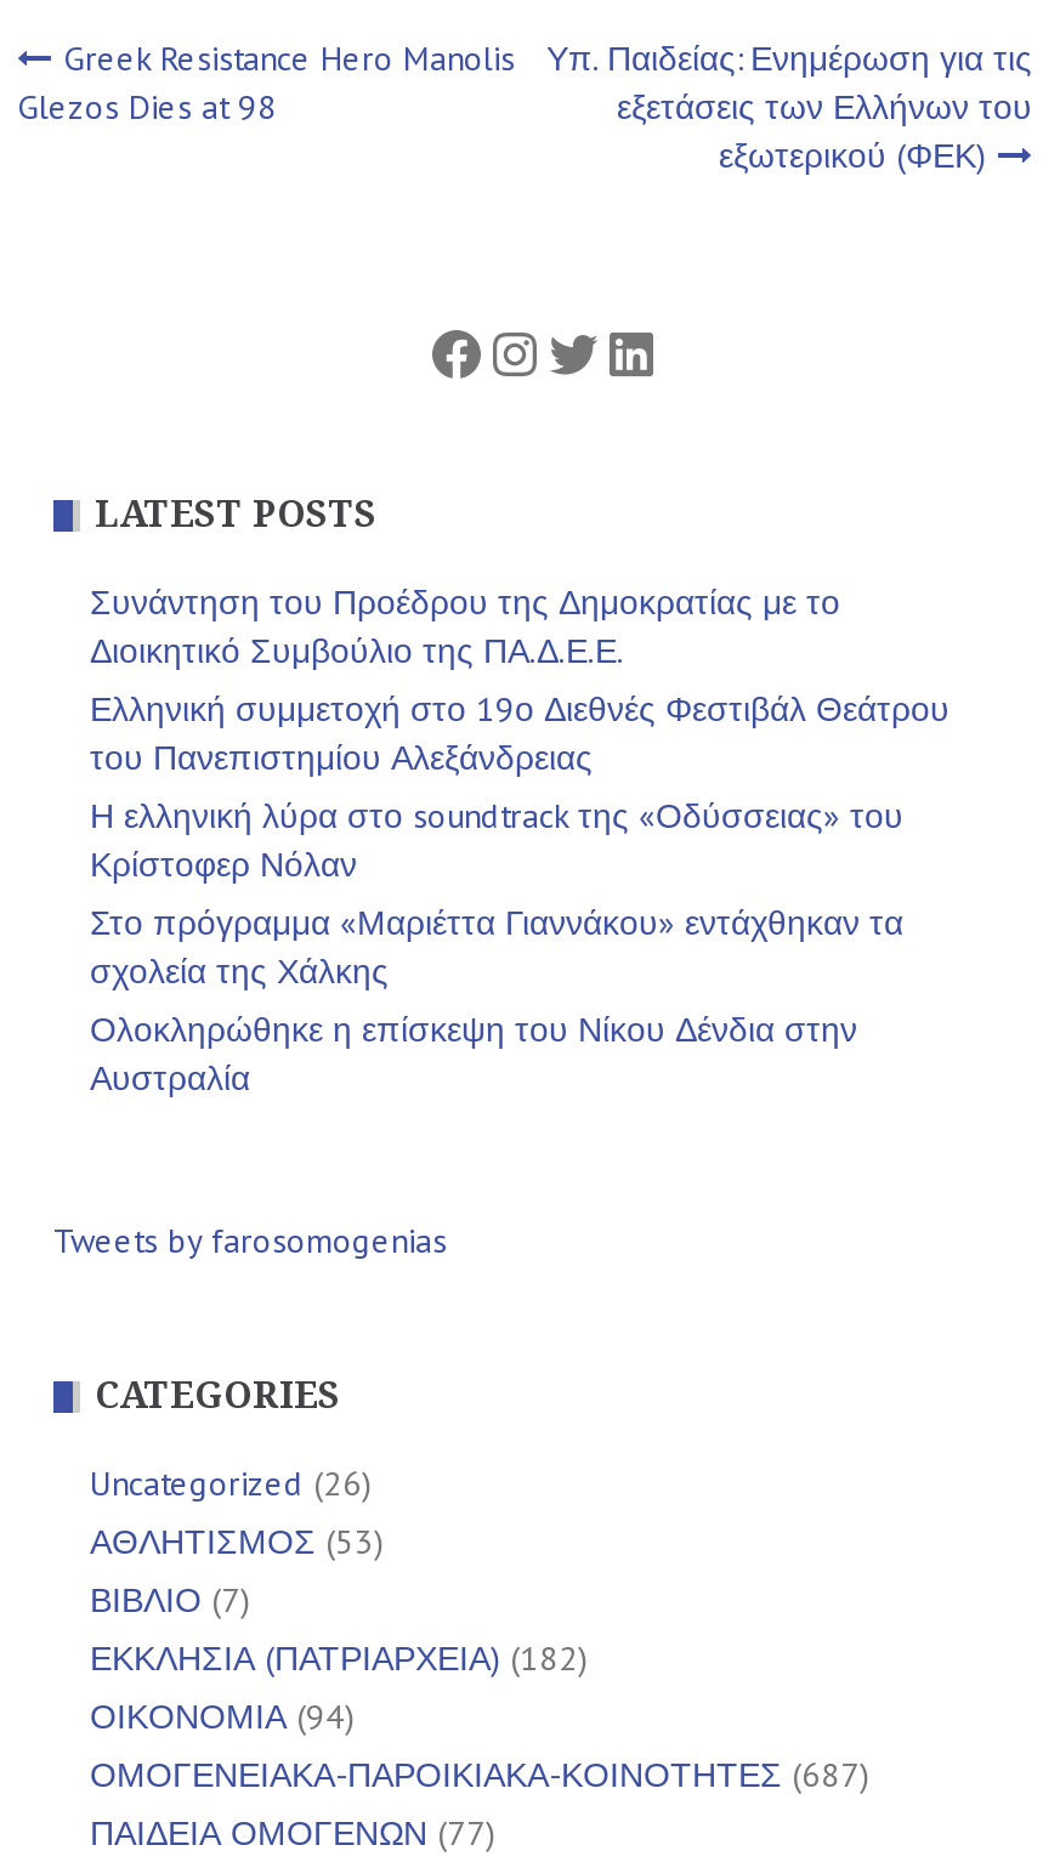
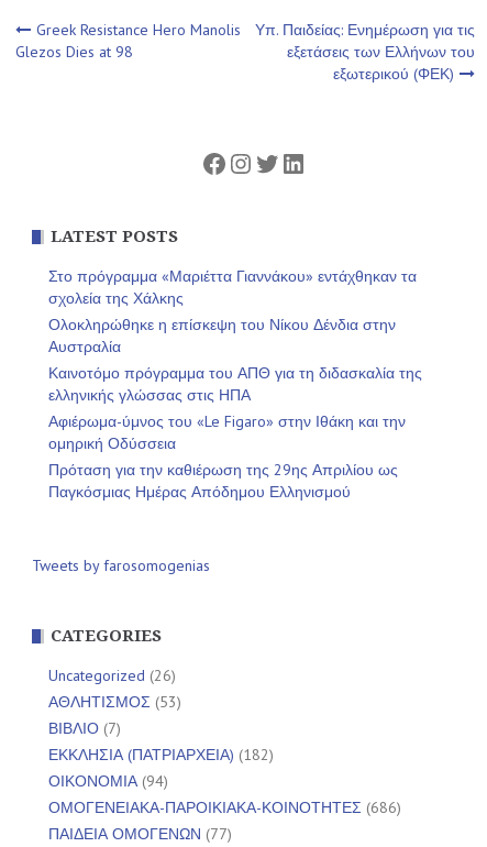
- Συνάντηση του Προέδρου της Δημοκρατίας με το
- Διοικητικό Συμβούλιο της ΠΑ.Δ.Ε.Ε.
- Ελληνική συμμετοχή στο 19ο Διεθνές Φεστιβάλ Θεάτρου
- του Πανεπιστημίου Αλεξάνδρειας
- Η ελληνική λύρα στο soundtrack της «Οδύσσειας» του
- Κρίστοφερ Νόλαν

moved up: Στο πρόγραμμα «Μαριέττα Γιαννάκου» εντάχθηκαν τα | σχολεία της Χάλκης | Ολοκληρώθηκε η επίσκεψη του Νίκου Δένδια στην | Αυστραλία

+ Καινοτόμο πρόγραμμα του ΑΠΘ για τη διδασκαλία της
+ ελληνικής γλώσσας στις ΗΠΑ
+ Αφιέρωμα-ύμνος του «Le Figaro» στην Ιθάκη και την
+ ομηρική Οδύσσεια
+ Πρόταση για την καθιέρωση της 29ης Απριλίου ως
+ Παγκόσμιας Ημέρας Απόδημου Ελληνισμού

- ΟΜΟΓΕΝΕΙΑΚΑ-ΠΑΡΟΙΚΙΑΚΑ-ΚΟΙΝΟΤΗΤΕΣ (687)
+ ΟΜΟΓΕΝΕΙΑΚΑ-ΠΑΡΟΙΚΙΑΚΑ-ΚΟΙΝΟΤΗΤΕΣ (686)
